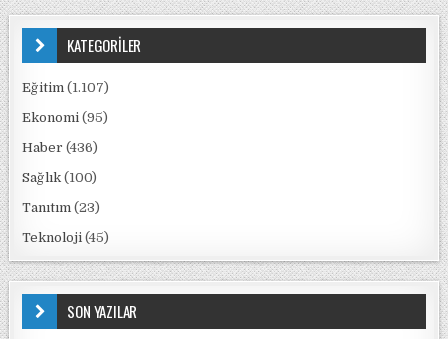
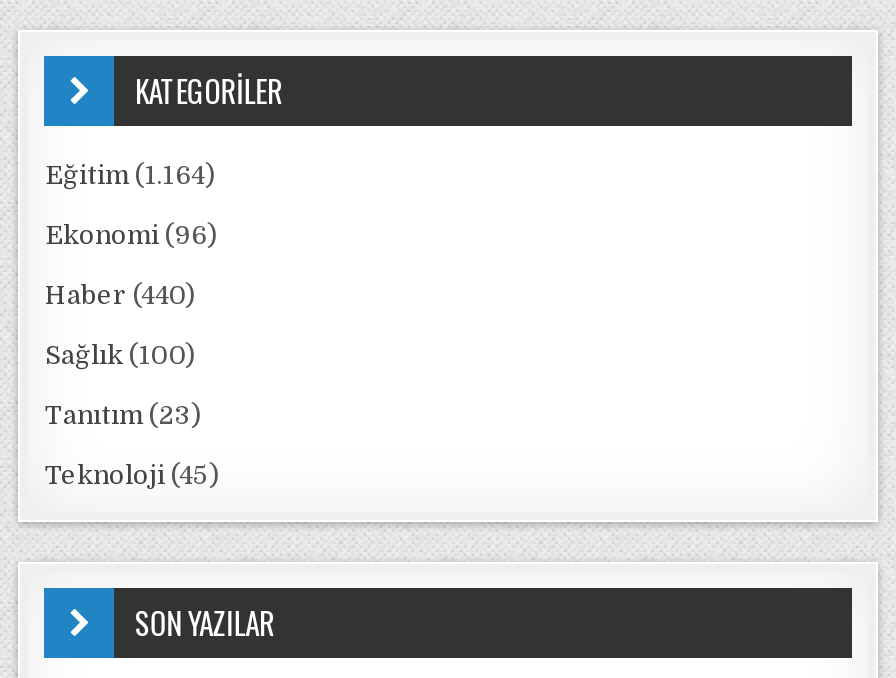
- Eğitim (1.107)
+ Eğitim (1.164)

- Ekonomi (95)
+ Ekonomi (96)

- Haber (436)
+ Haber (440)
